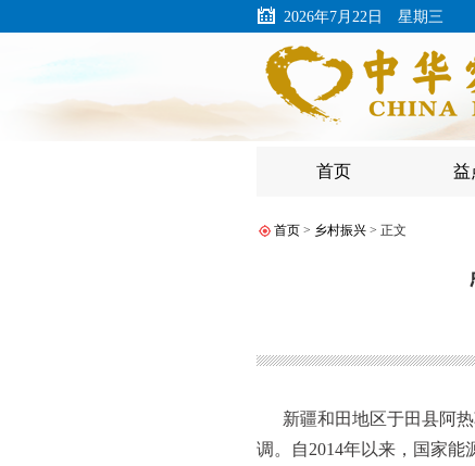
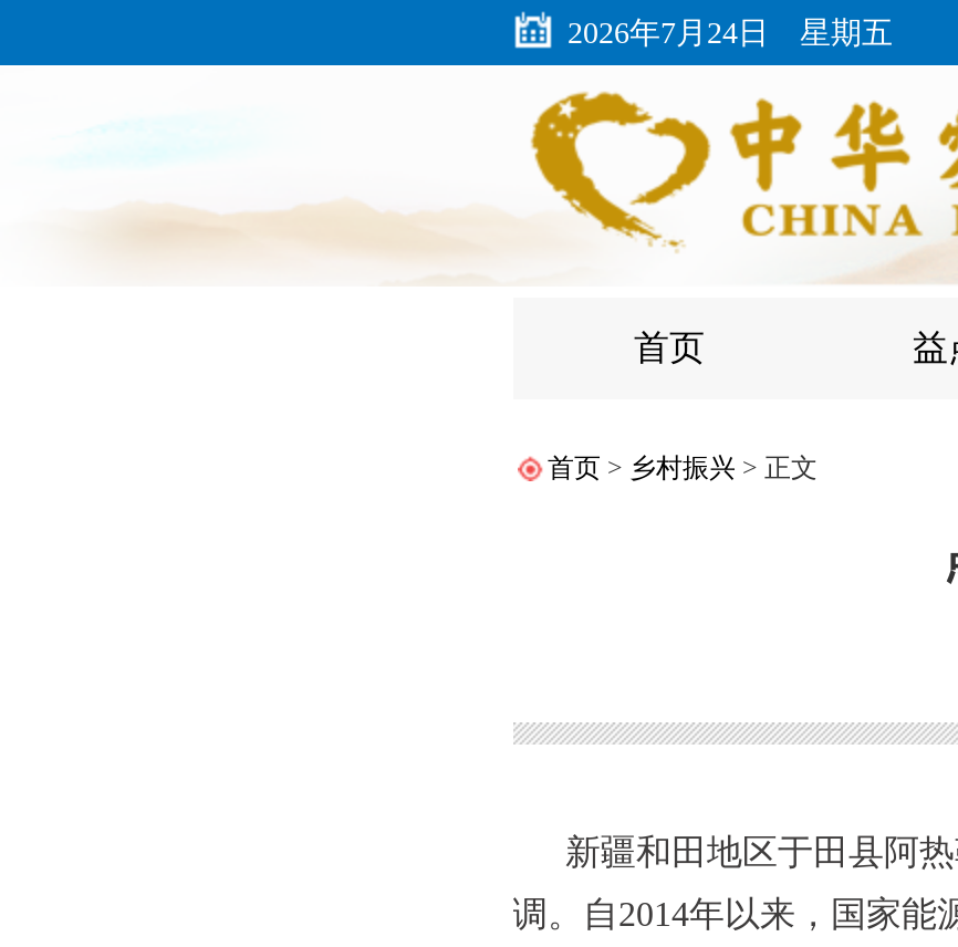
- 2026年7月22日 星期三
+ 2026年7月24日 星期五
